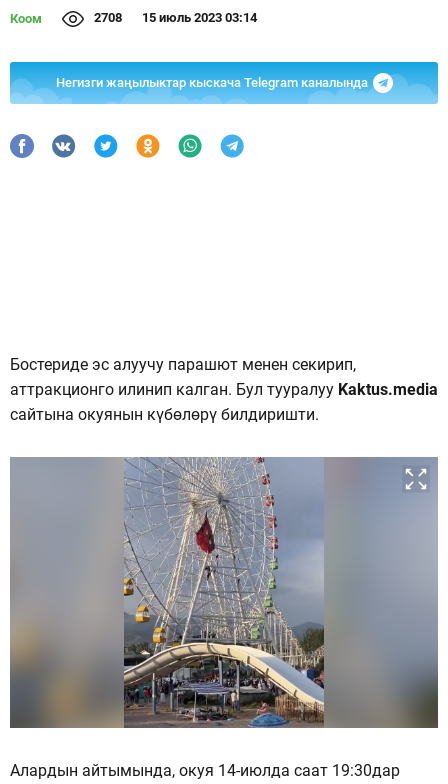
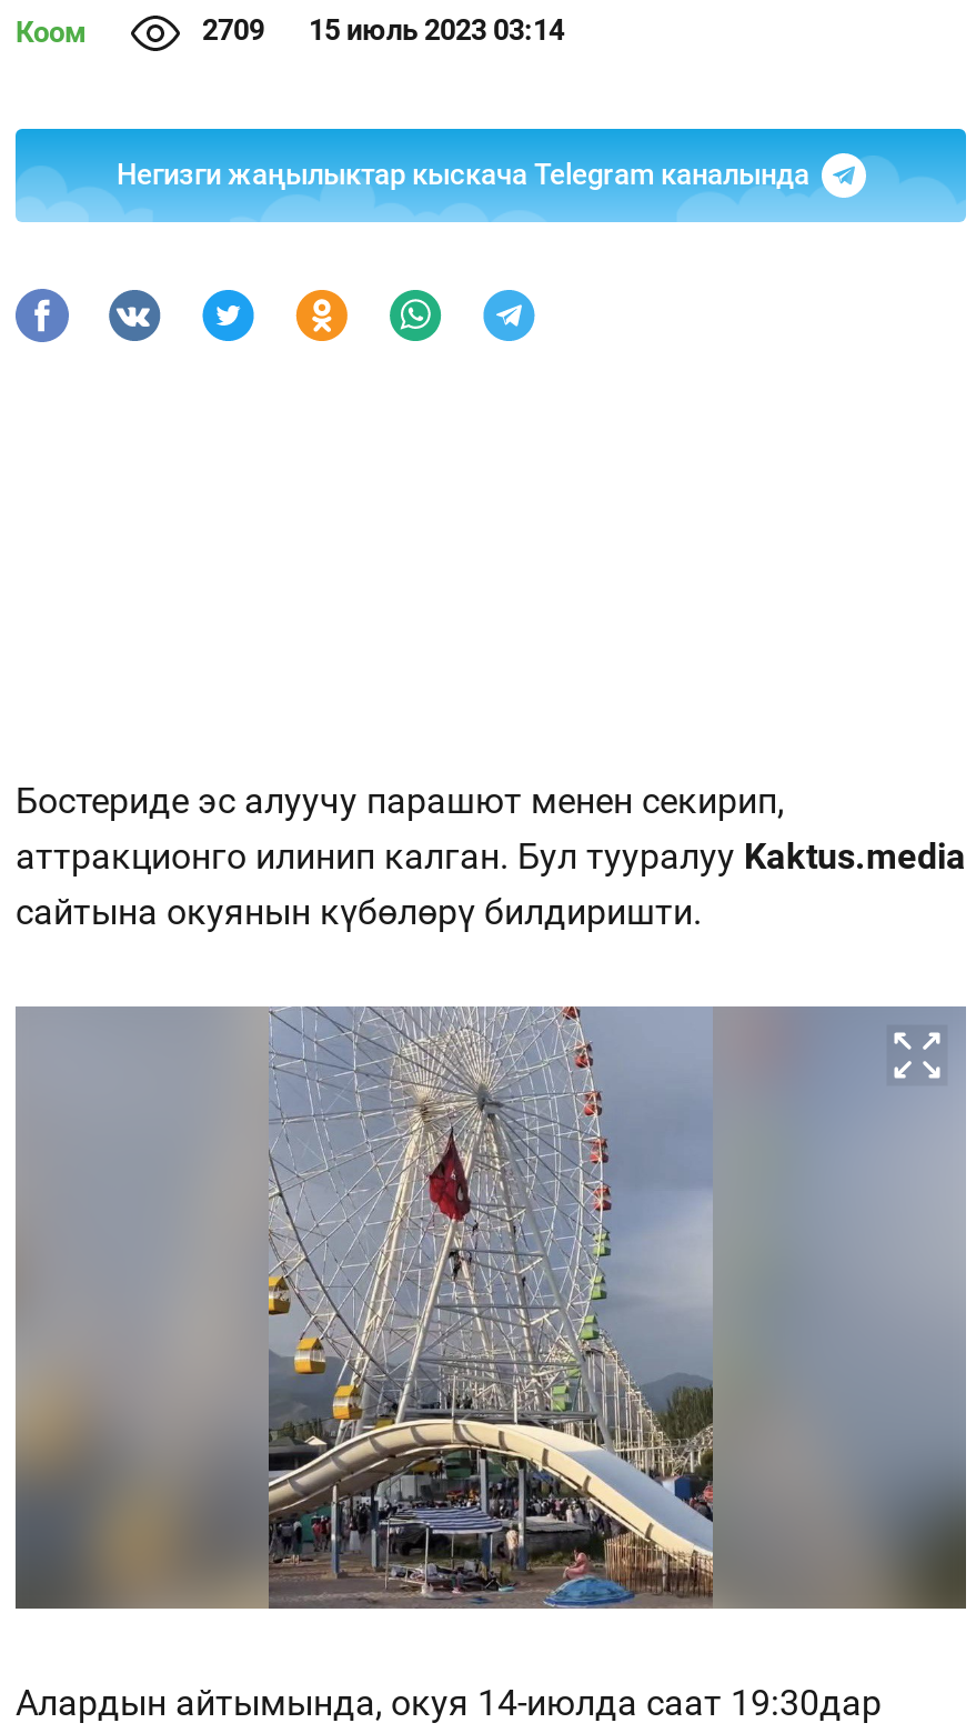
- 2708 15 июль 2023 03:14
+ 2709 15 июль 2023 03:14
